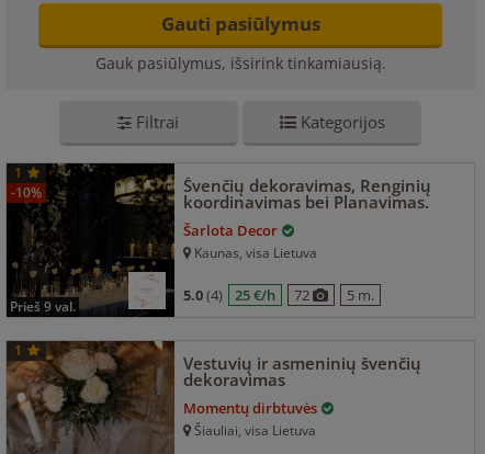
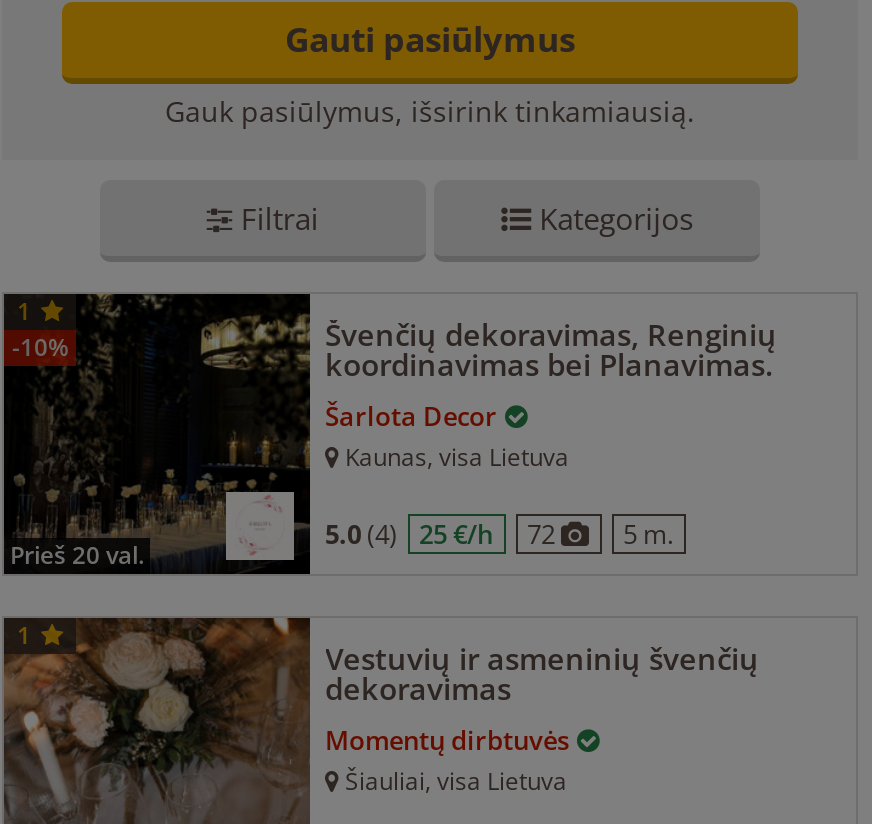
- prieš 9 val.
+ prieš 20 val.
